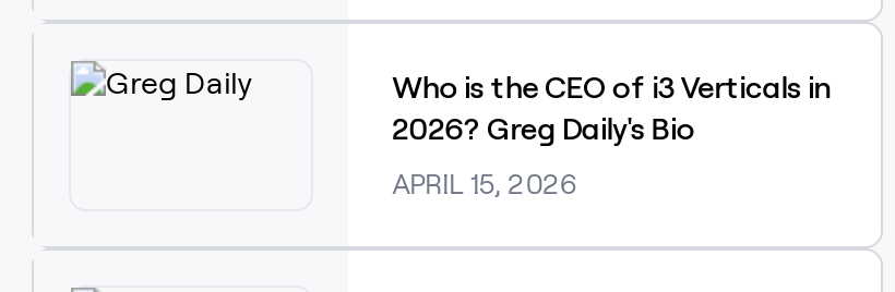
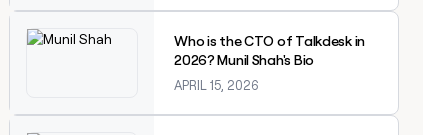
- Who is the CEO of i3 Verticals in
- 2026? Greg Daily's Bio
+ Who is the CTO of Talkdesk in
+ 2026? Munil Shah's Bio
